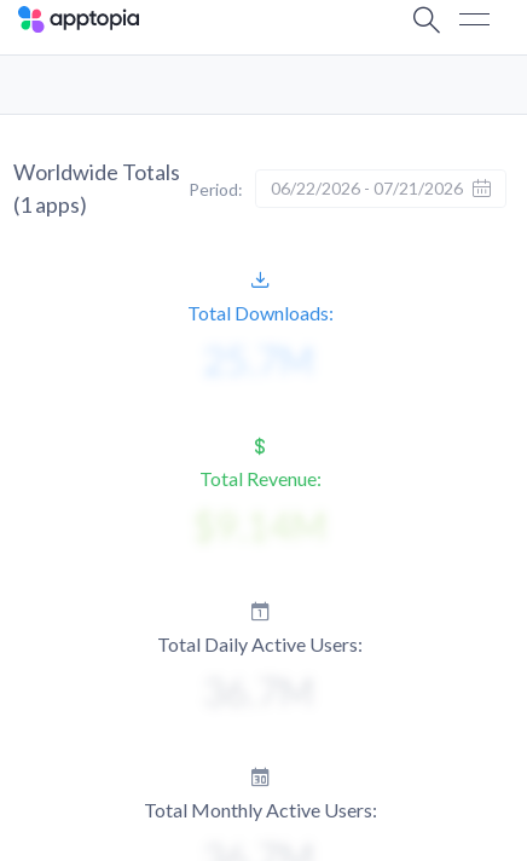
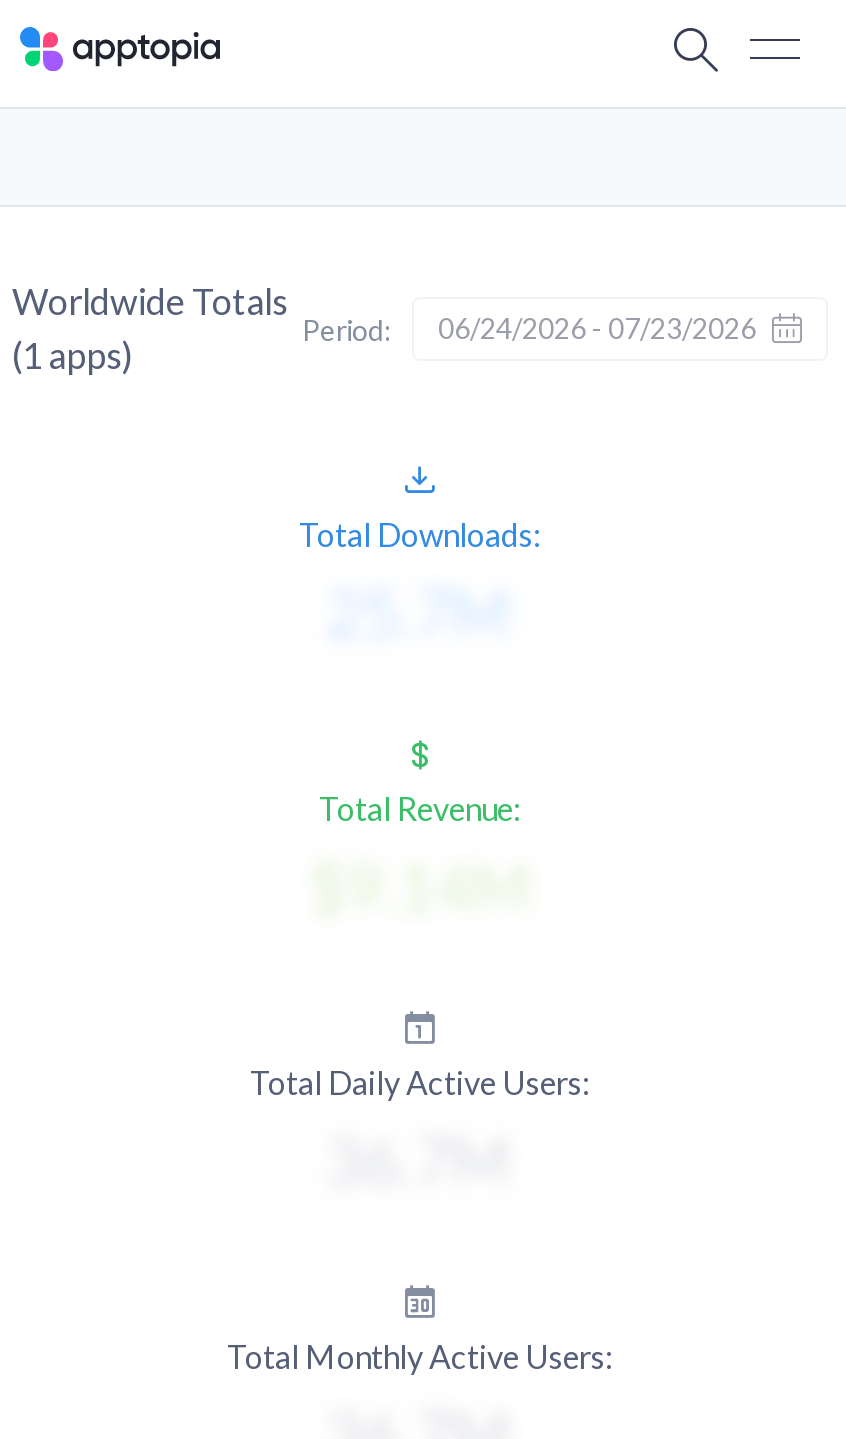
- Period: 06/22/2026 - 07/21/2026
+ Period: 06/24/2026 - 07/23/2026
